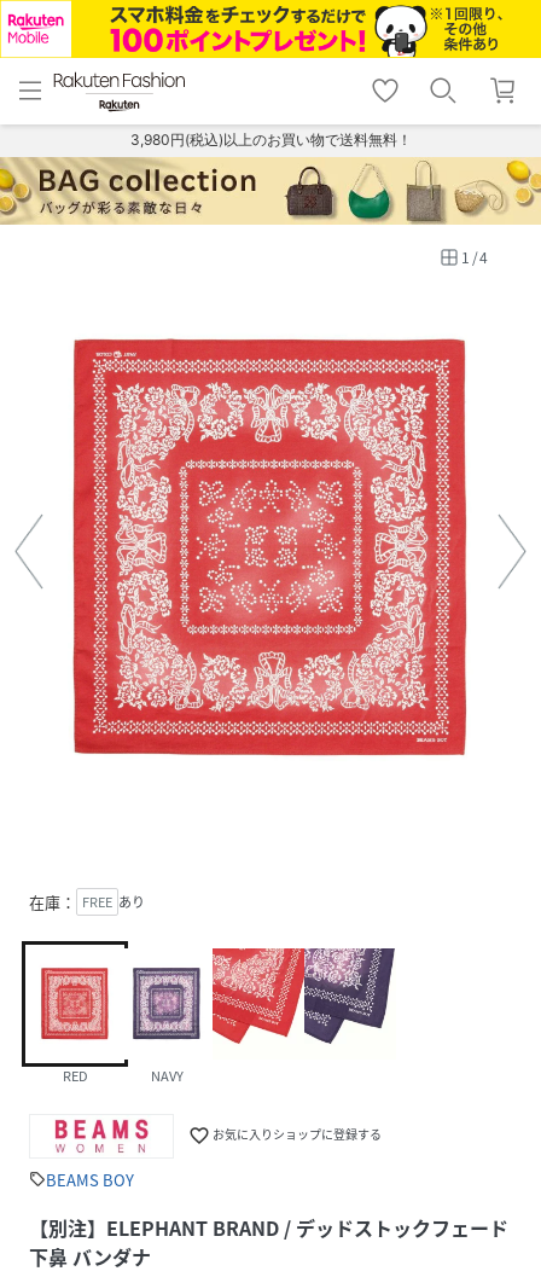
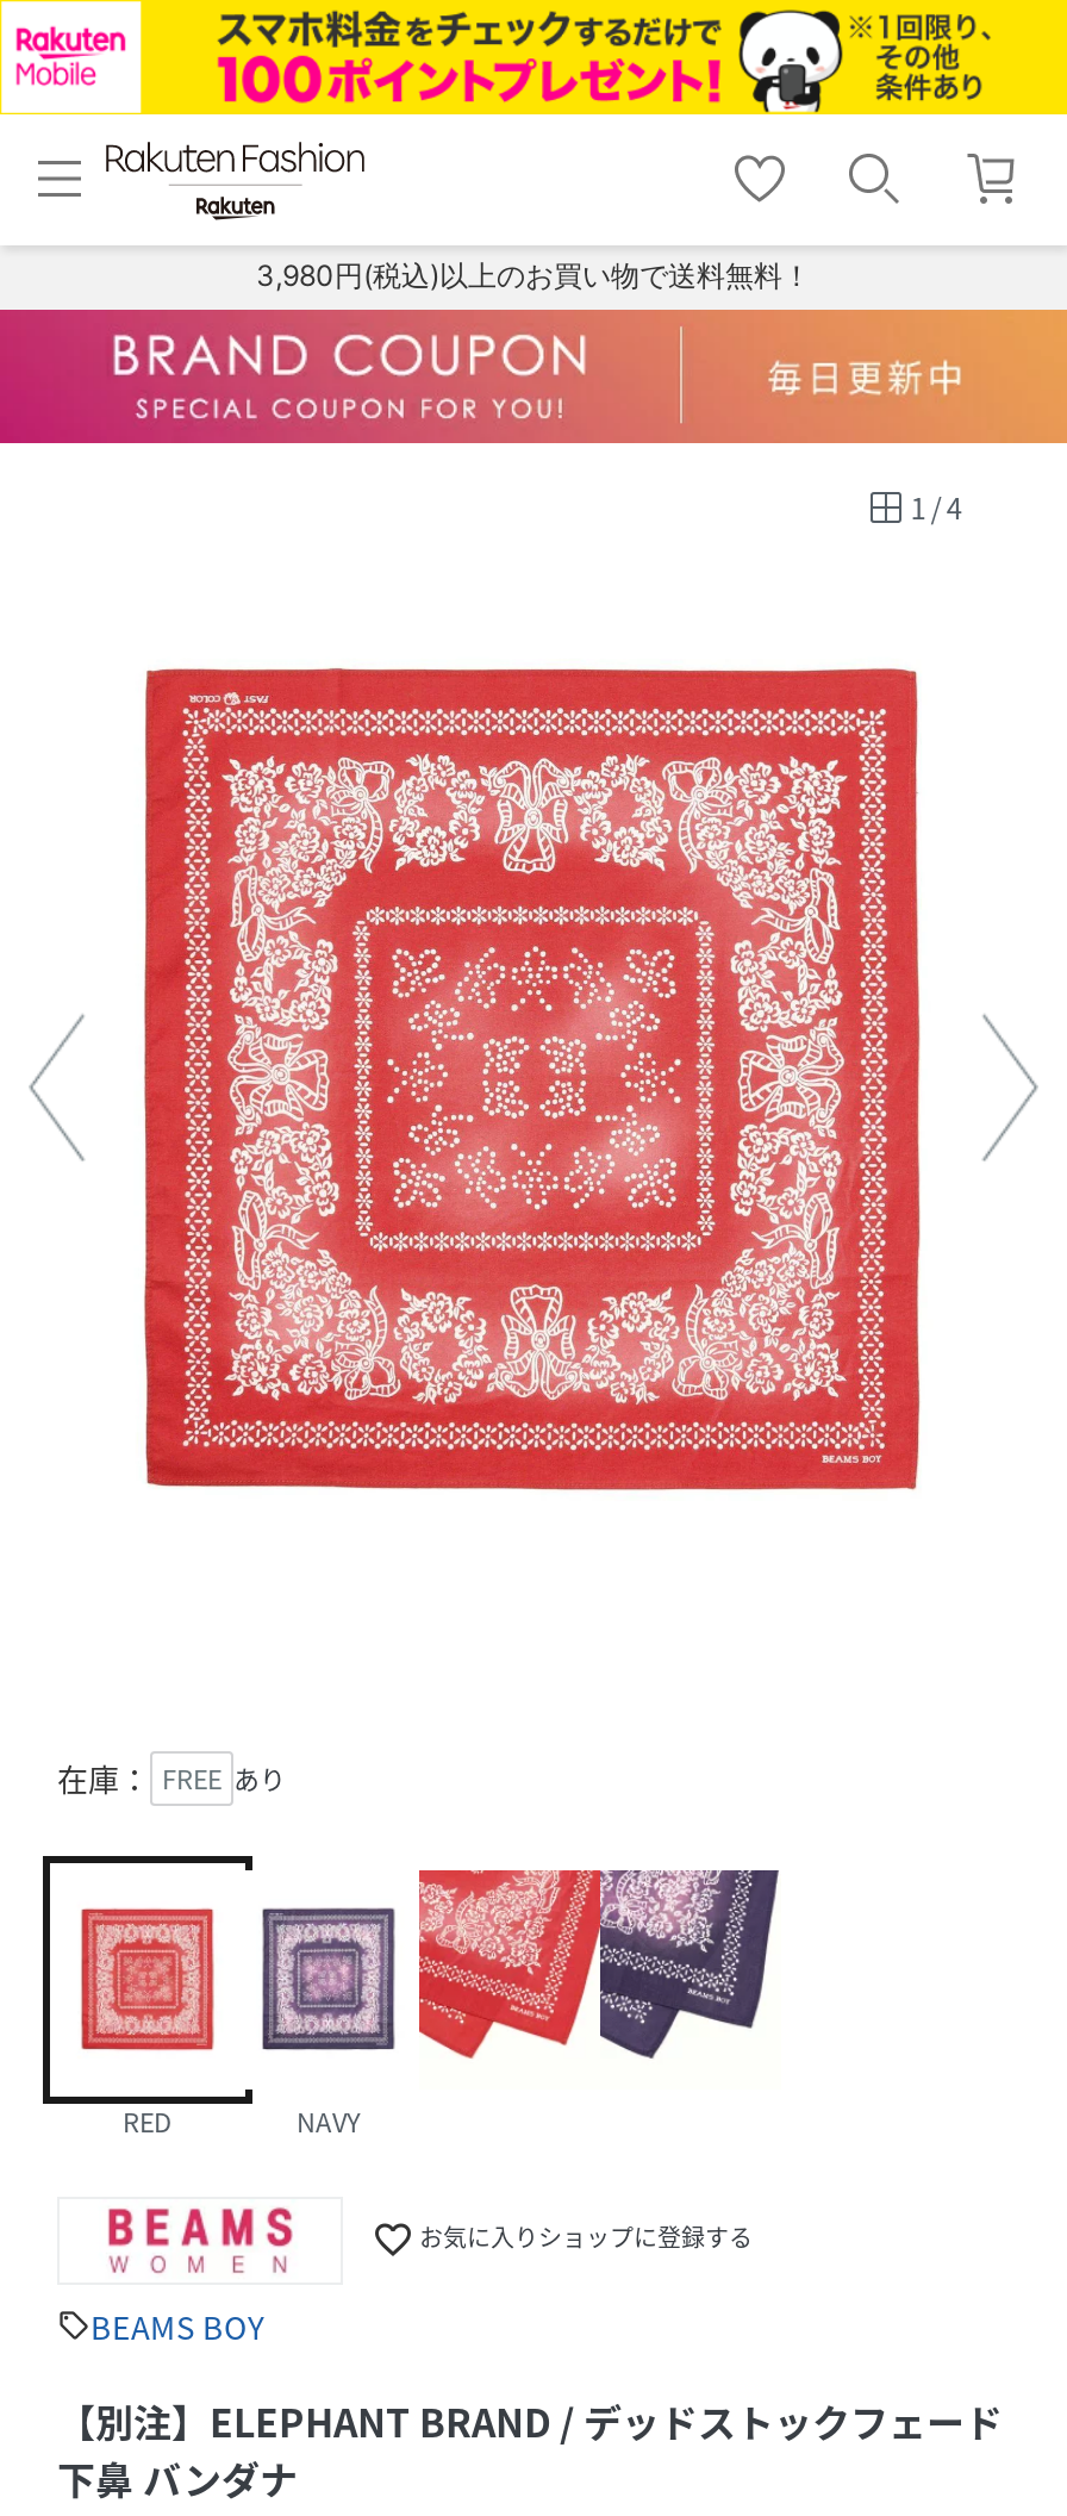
- [image]
+ [image]
